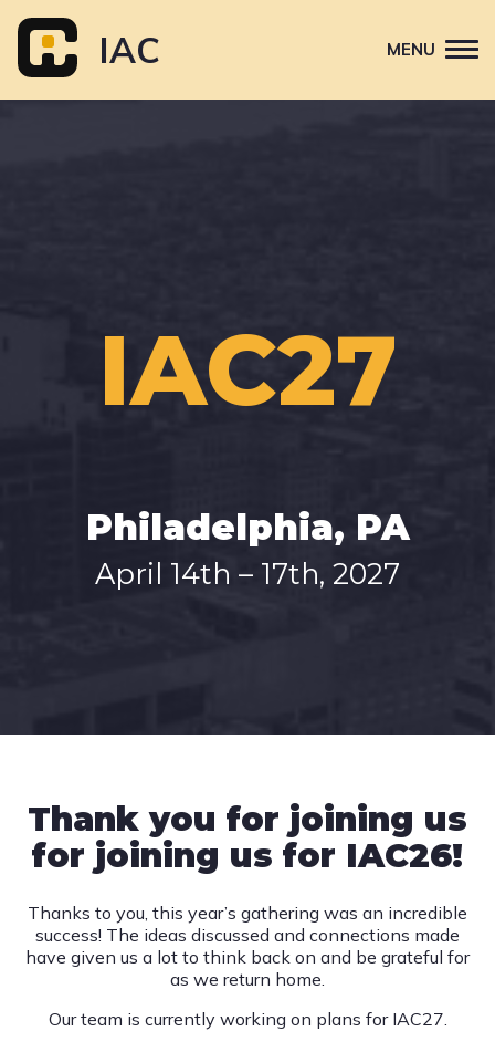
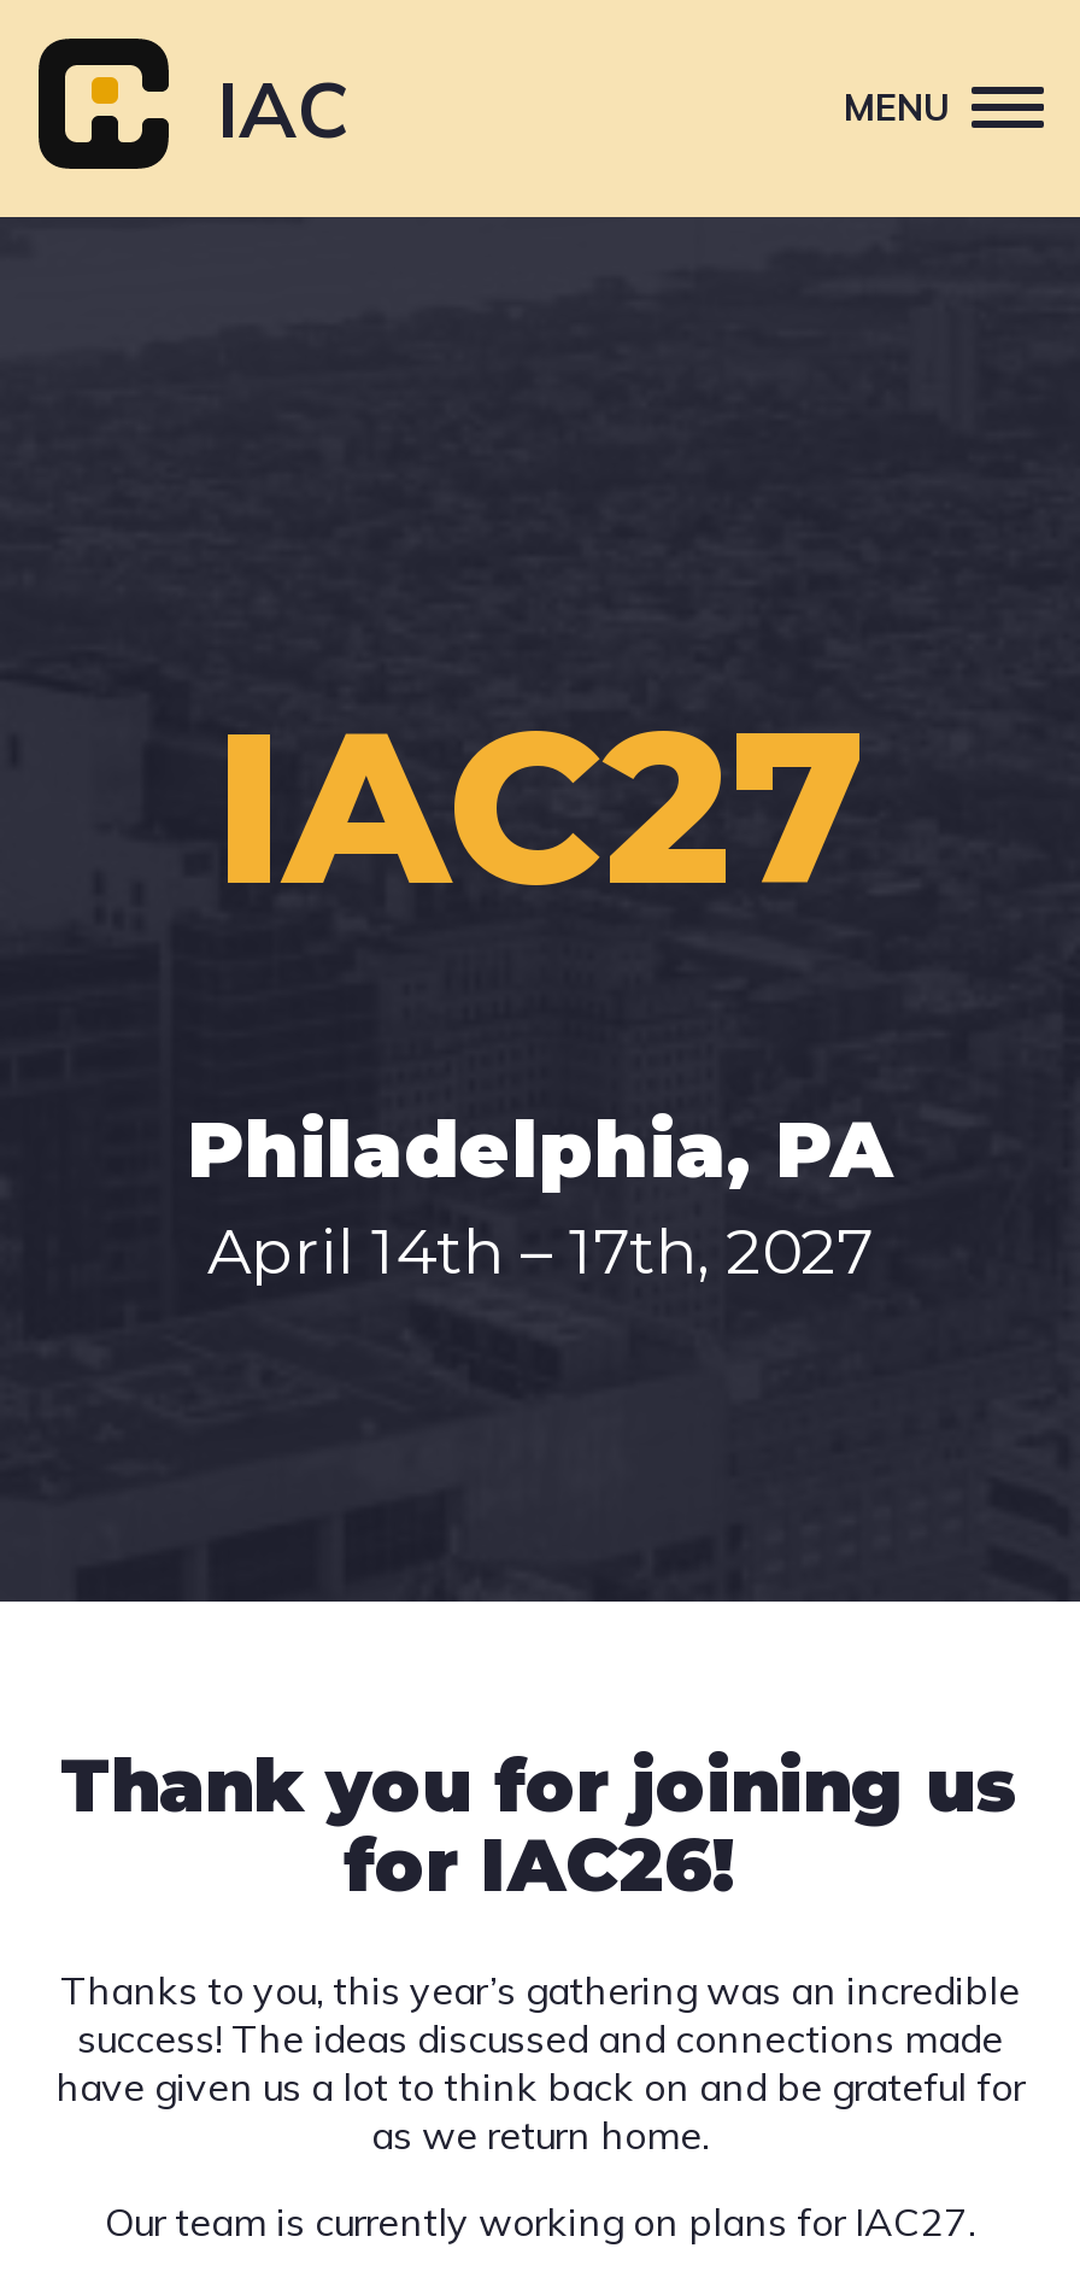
- for joining us for IAC26!
+ for IAC26!
